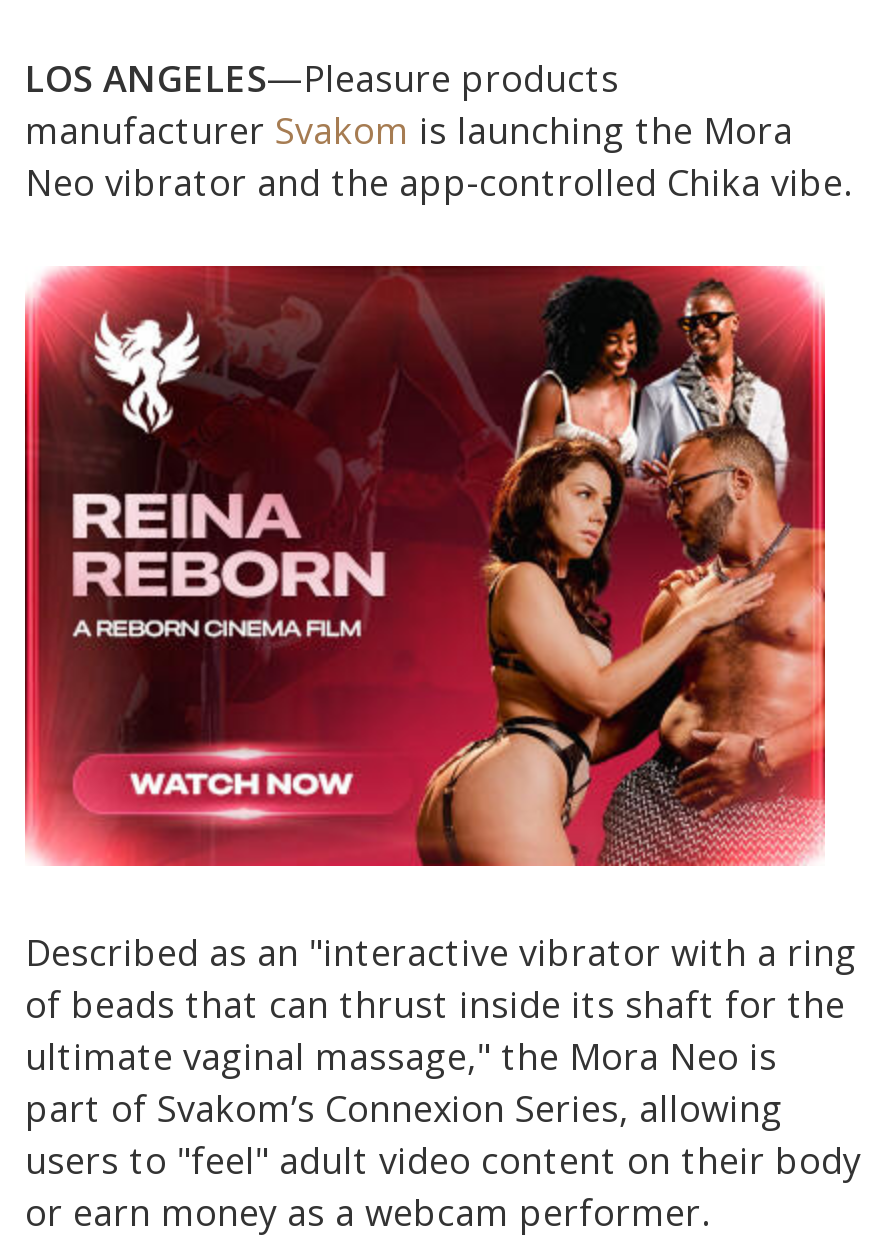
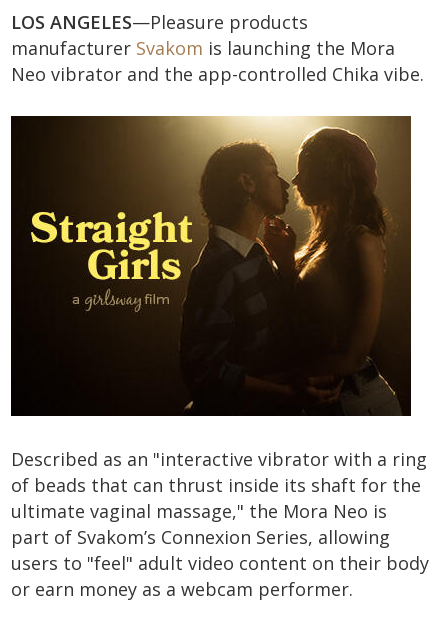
- [image]
+ [image]
